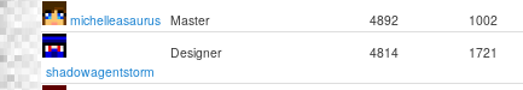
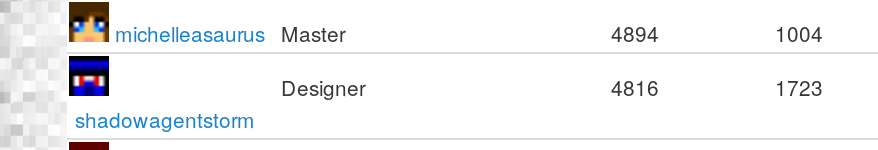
- 4892
+ 4894

- 1002
+ 1004

- 4814
+ 4816

- 1721
+ 1723
